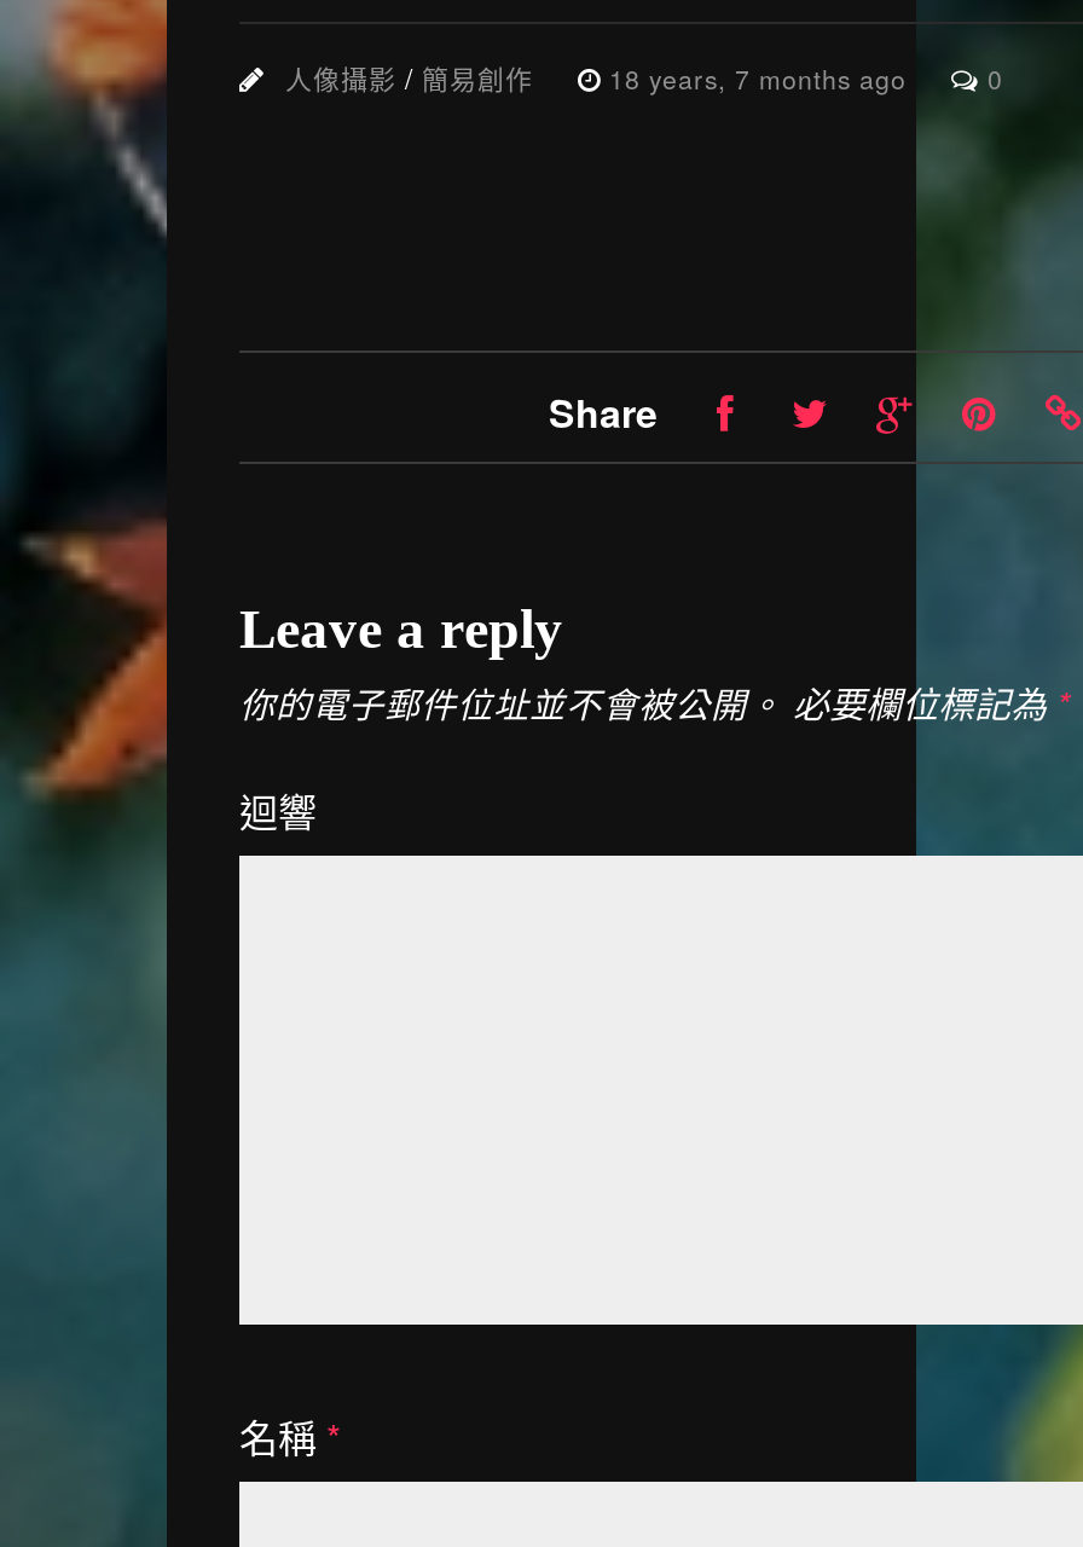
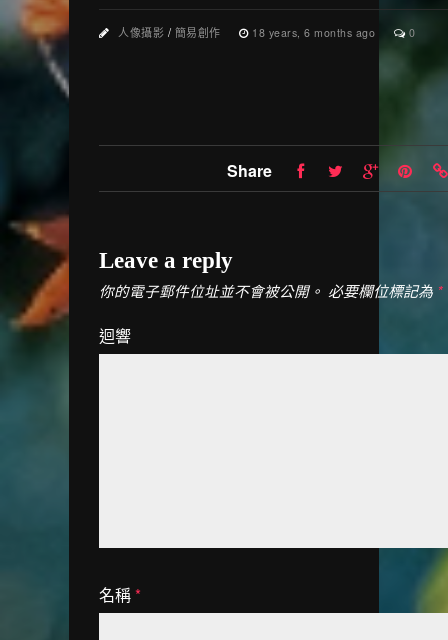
- 18 years, 7 months ago
+ 18 years, 6 months ago
